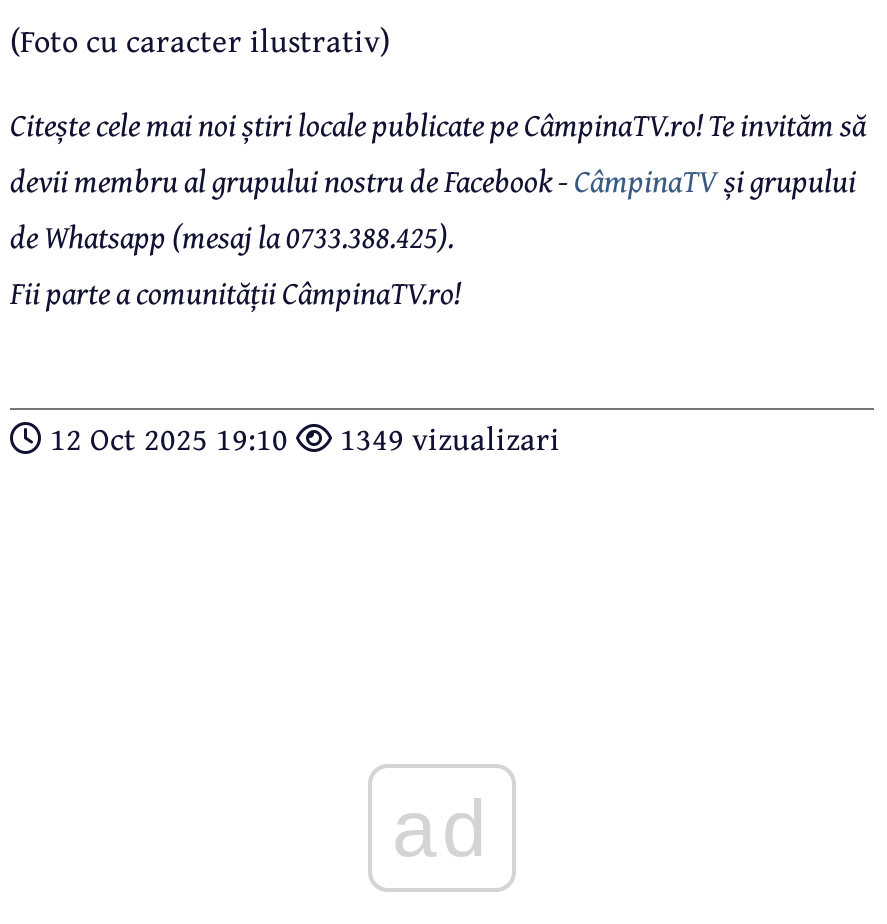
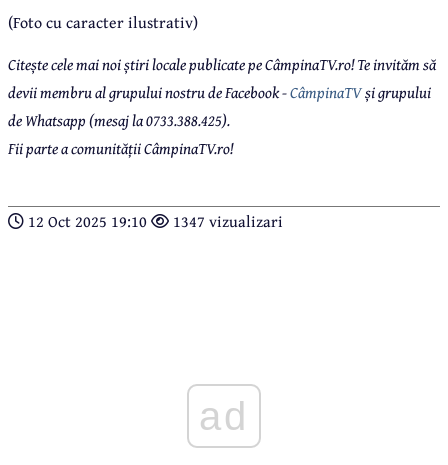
- 12 Oct 2025 19:10 1349 vizualizari
+ 12 Oct 2025 19:10 1347 vizualizari
